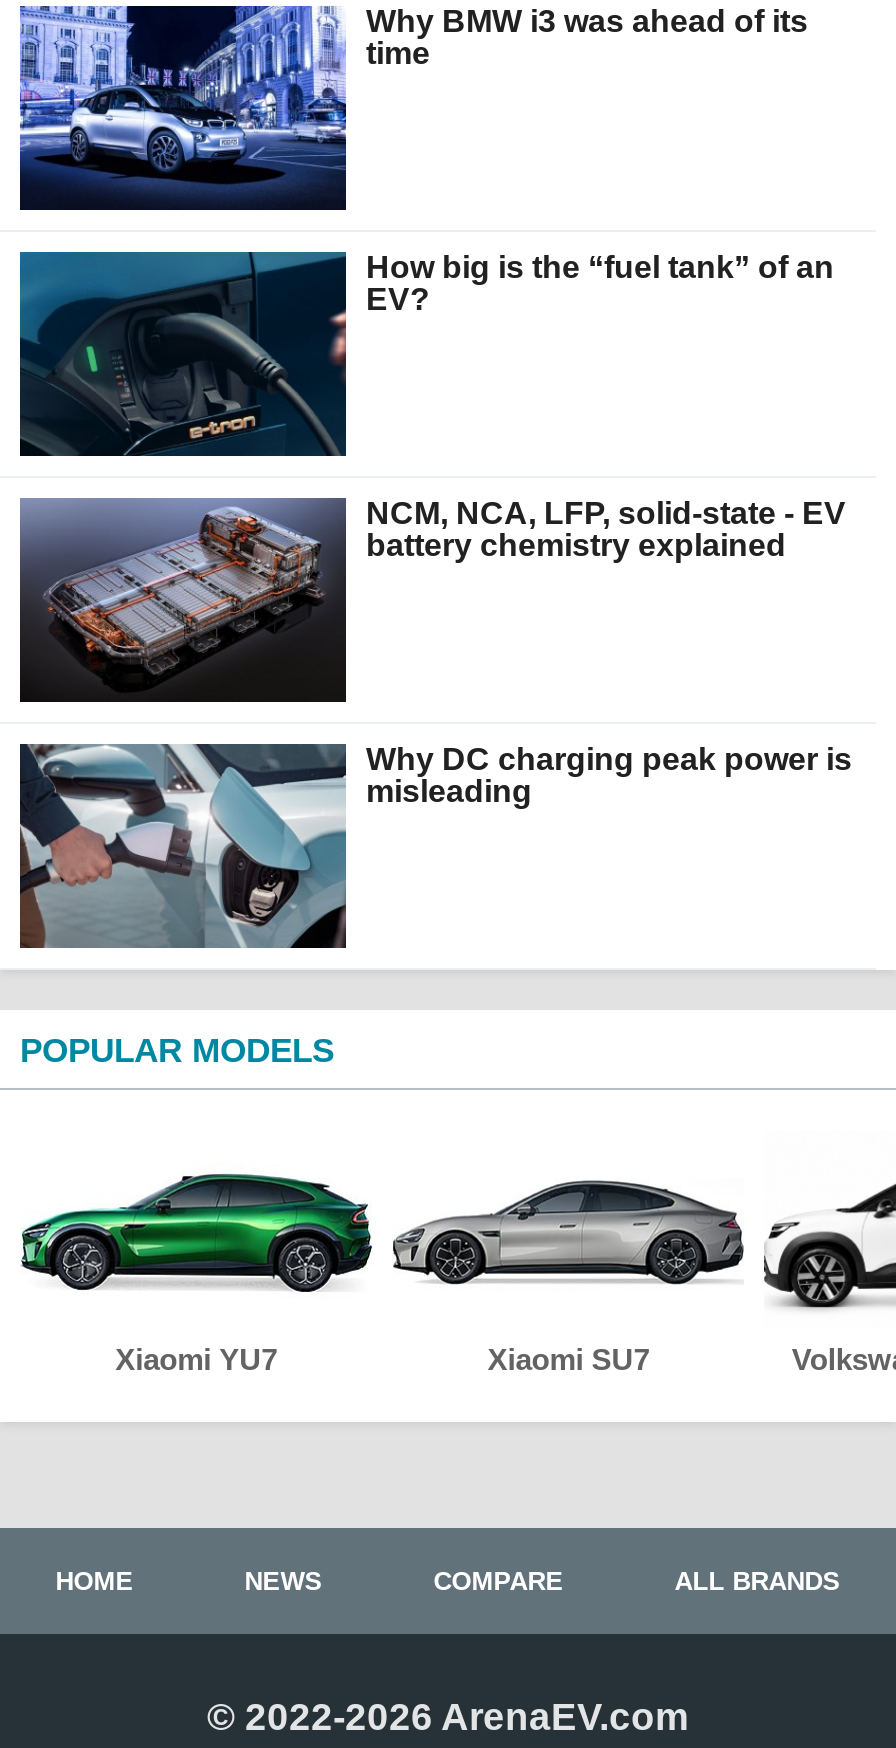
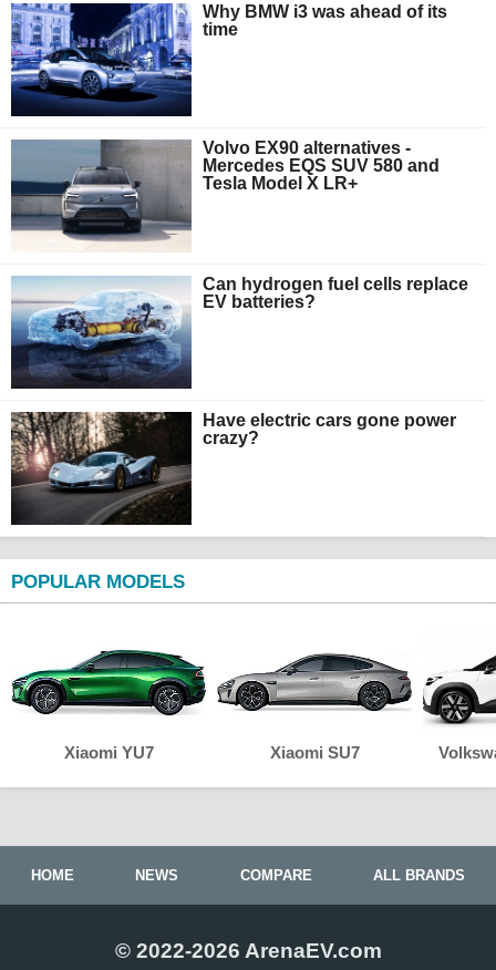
- [image]
- How big is the “fuel tank” of an
- EV?
+ [image]
+ Volvo EX90 alternatives -
+ Mercedes EQS SUV 580 and
+ Tesla Model X LR+

- [image]
- NCM, NCA, LFP, solid-state - EV
- battery chemistry explained
+ [image]
+ Can hydrogen fuel cells replace
+ EV batteries?

- [image]
- Why DC charging peak power is
- misleading
+ [image]
+ Have electric cars gone power
+ crazy?
